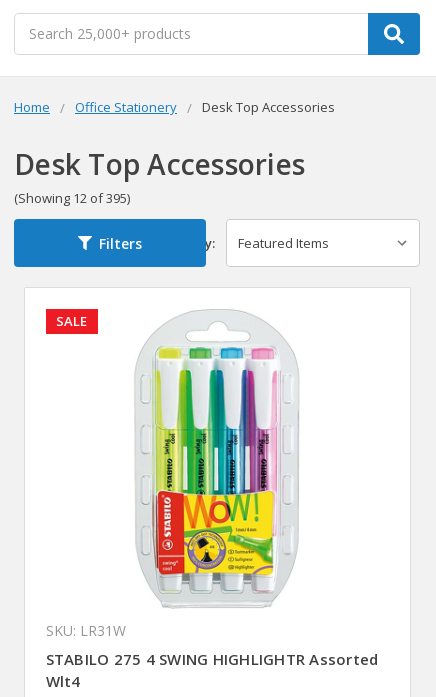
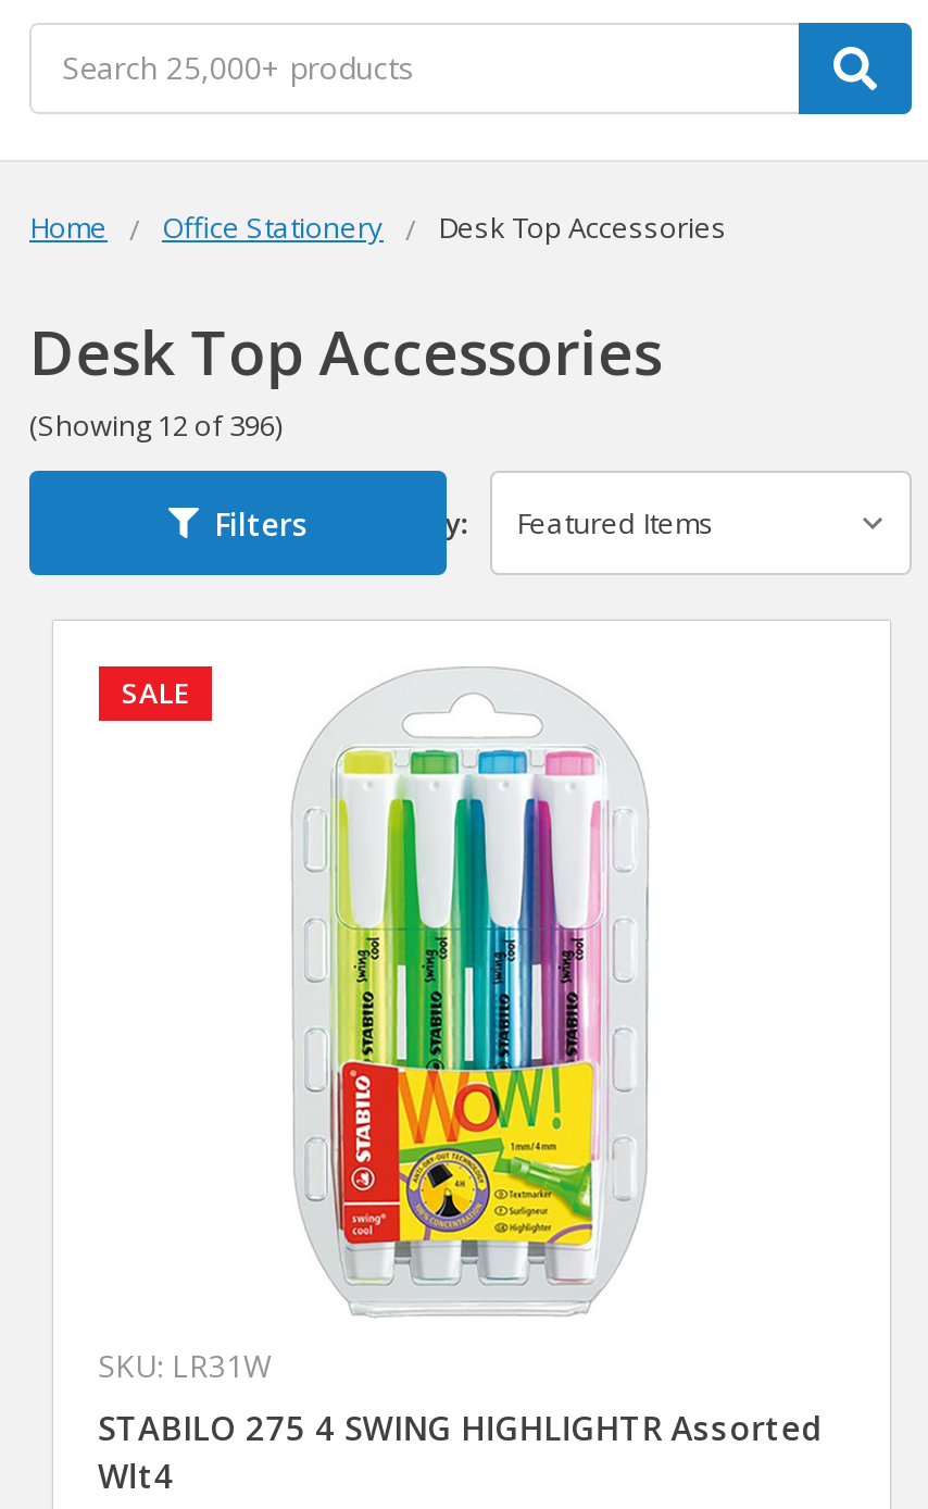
- (Showing 12 of 395)
+ (Showing 12 of 396)
